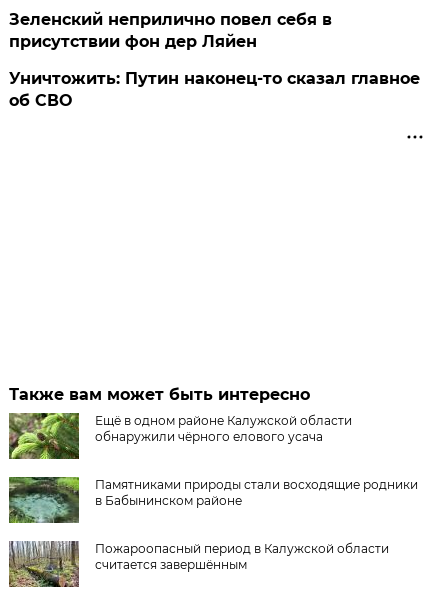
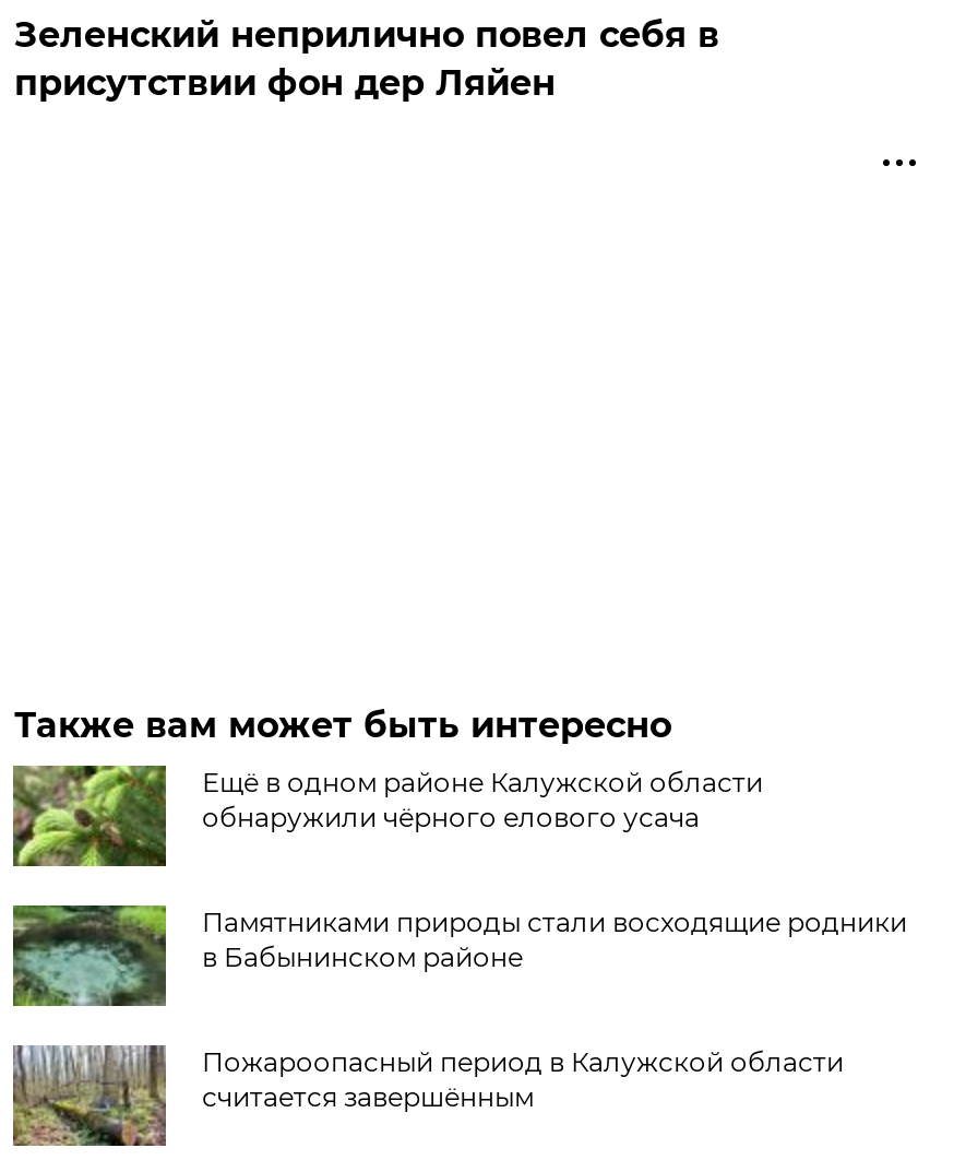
- Уничтожить: Путин наконец-то сказал главное
- об СВО
